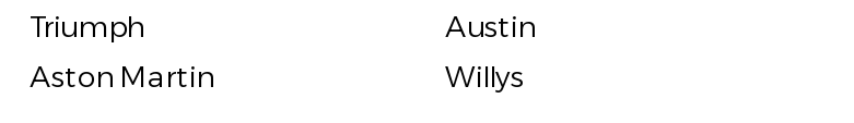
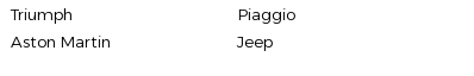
- Austin
+ Piaggio

- Willys
+ Jeep
